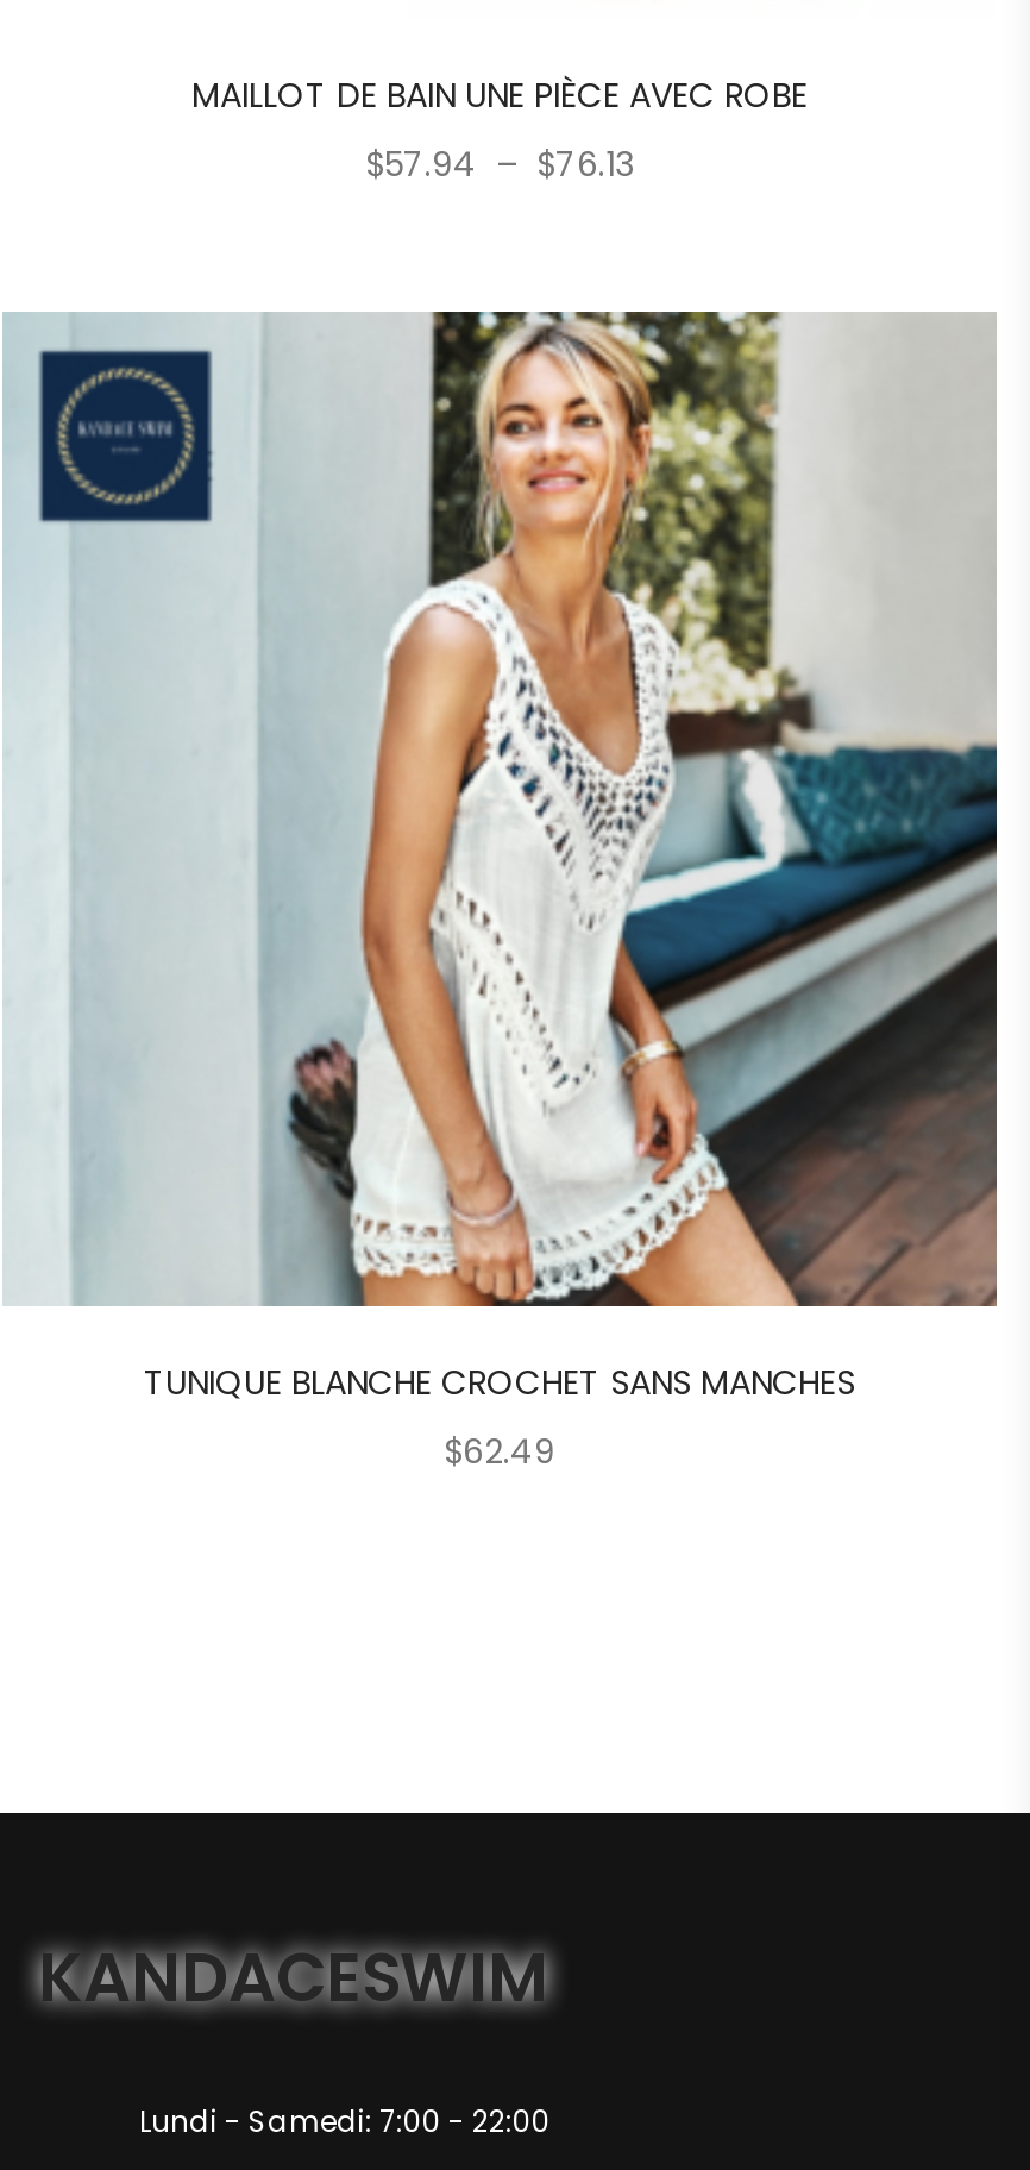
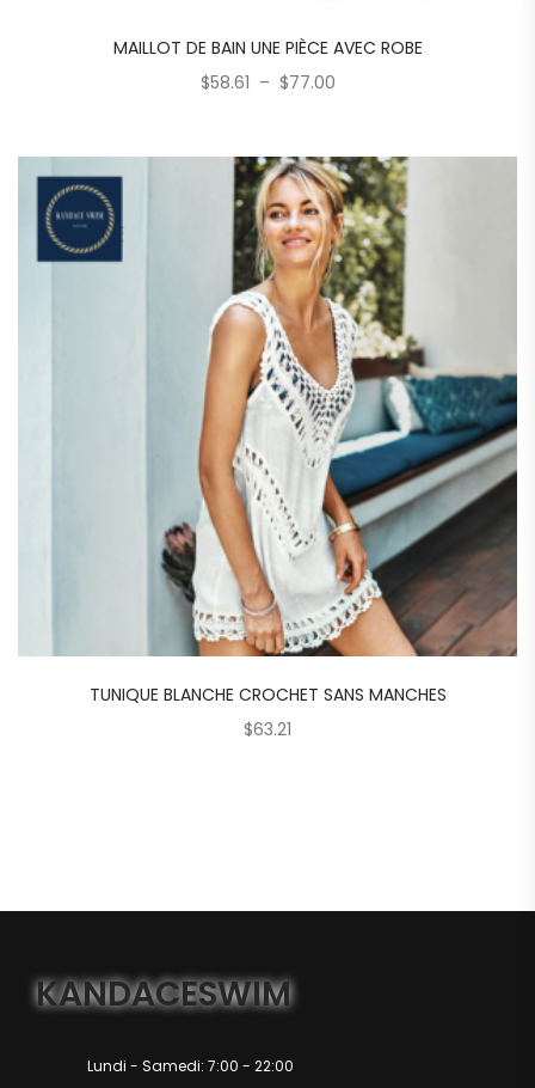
- $57.94 – $76.13
+ $58.61 – $77.00

- $62.49
+ $63.21
